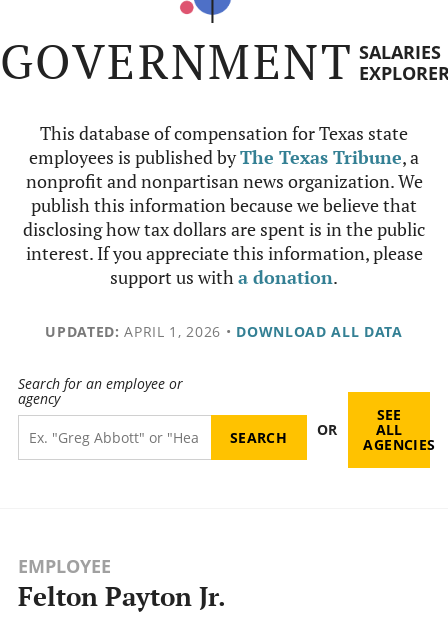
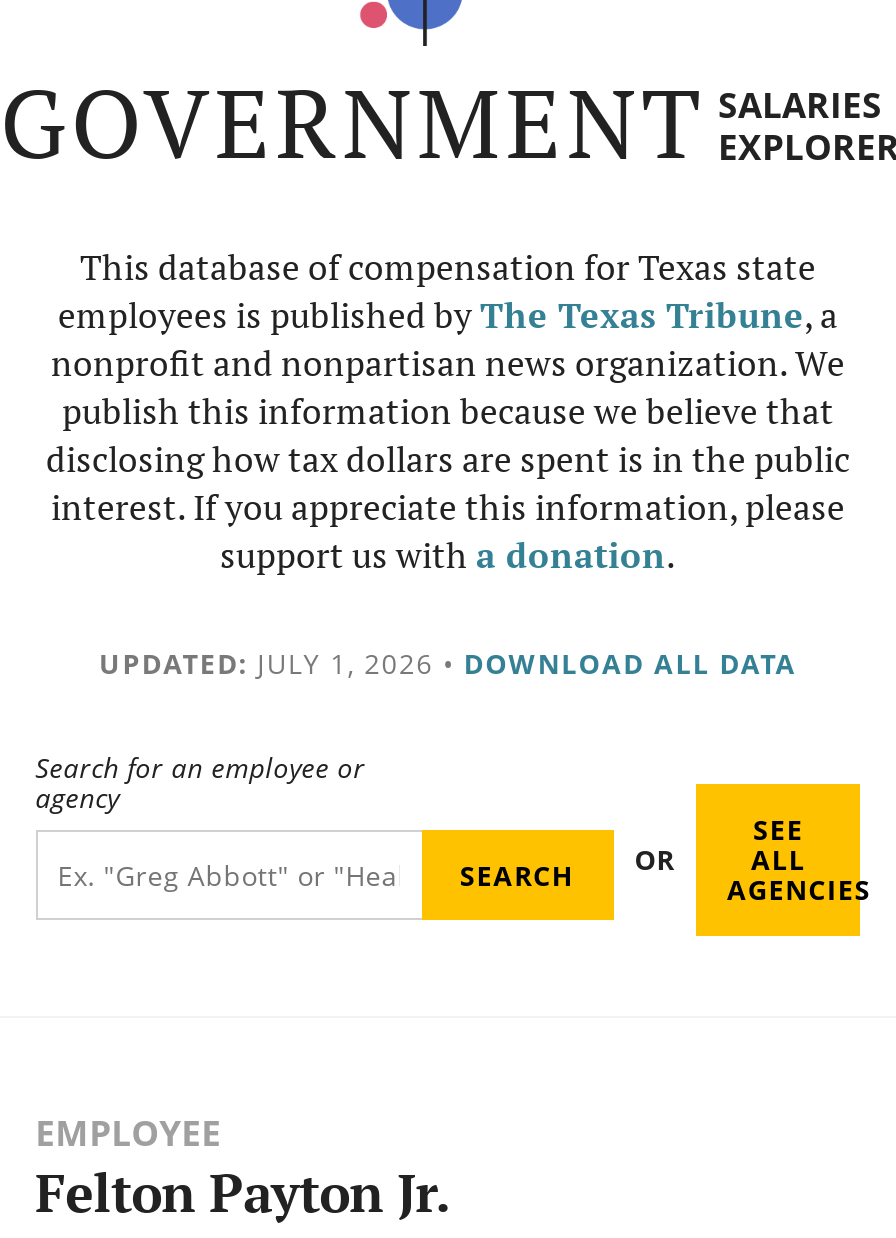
- UPDATED: APRIL 1, 2026 • DOWNLOAD ALL DATA
+ UPDATED: JULY 1, 2026 • DOWNLOAD ALL DATA
